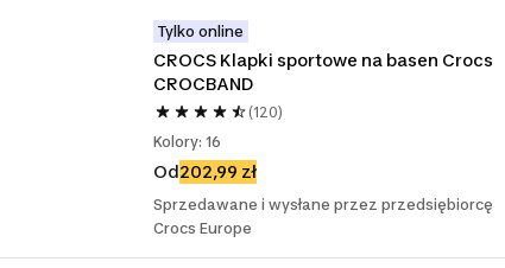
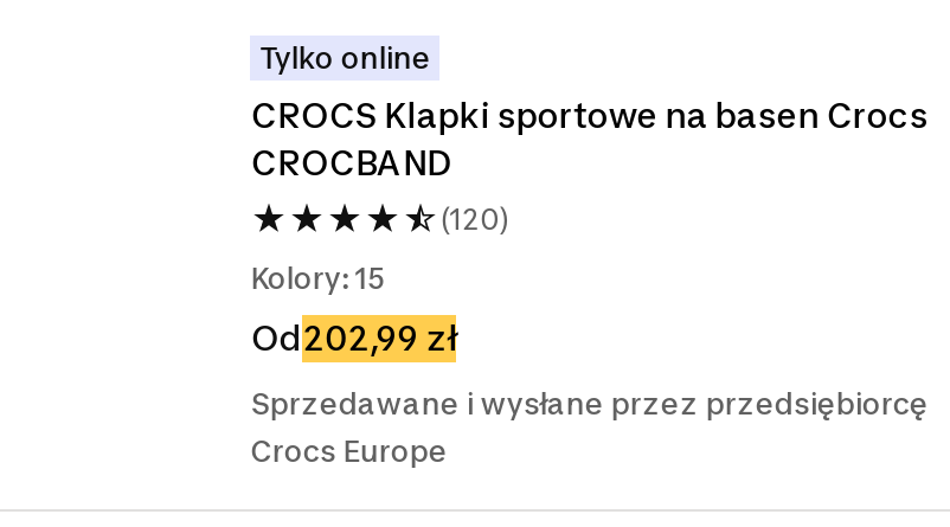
- Kolory: 16
+ Kolory: 15
